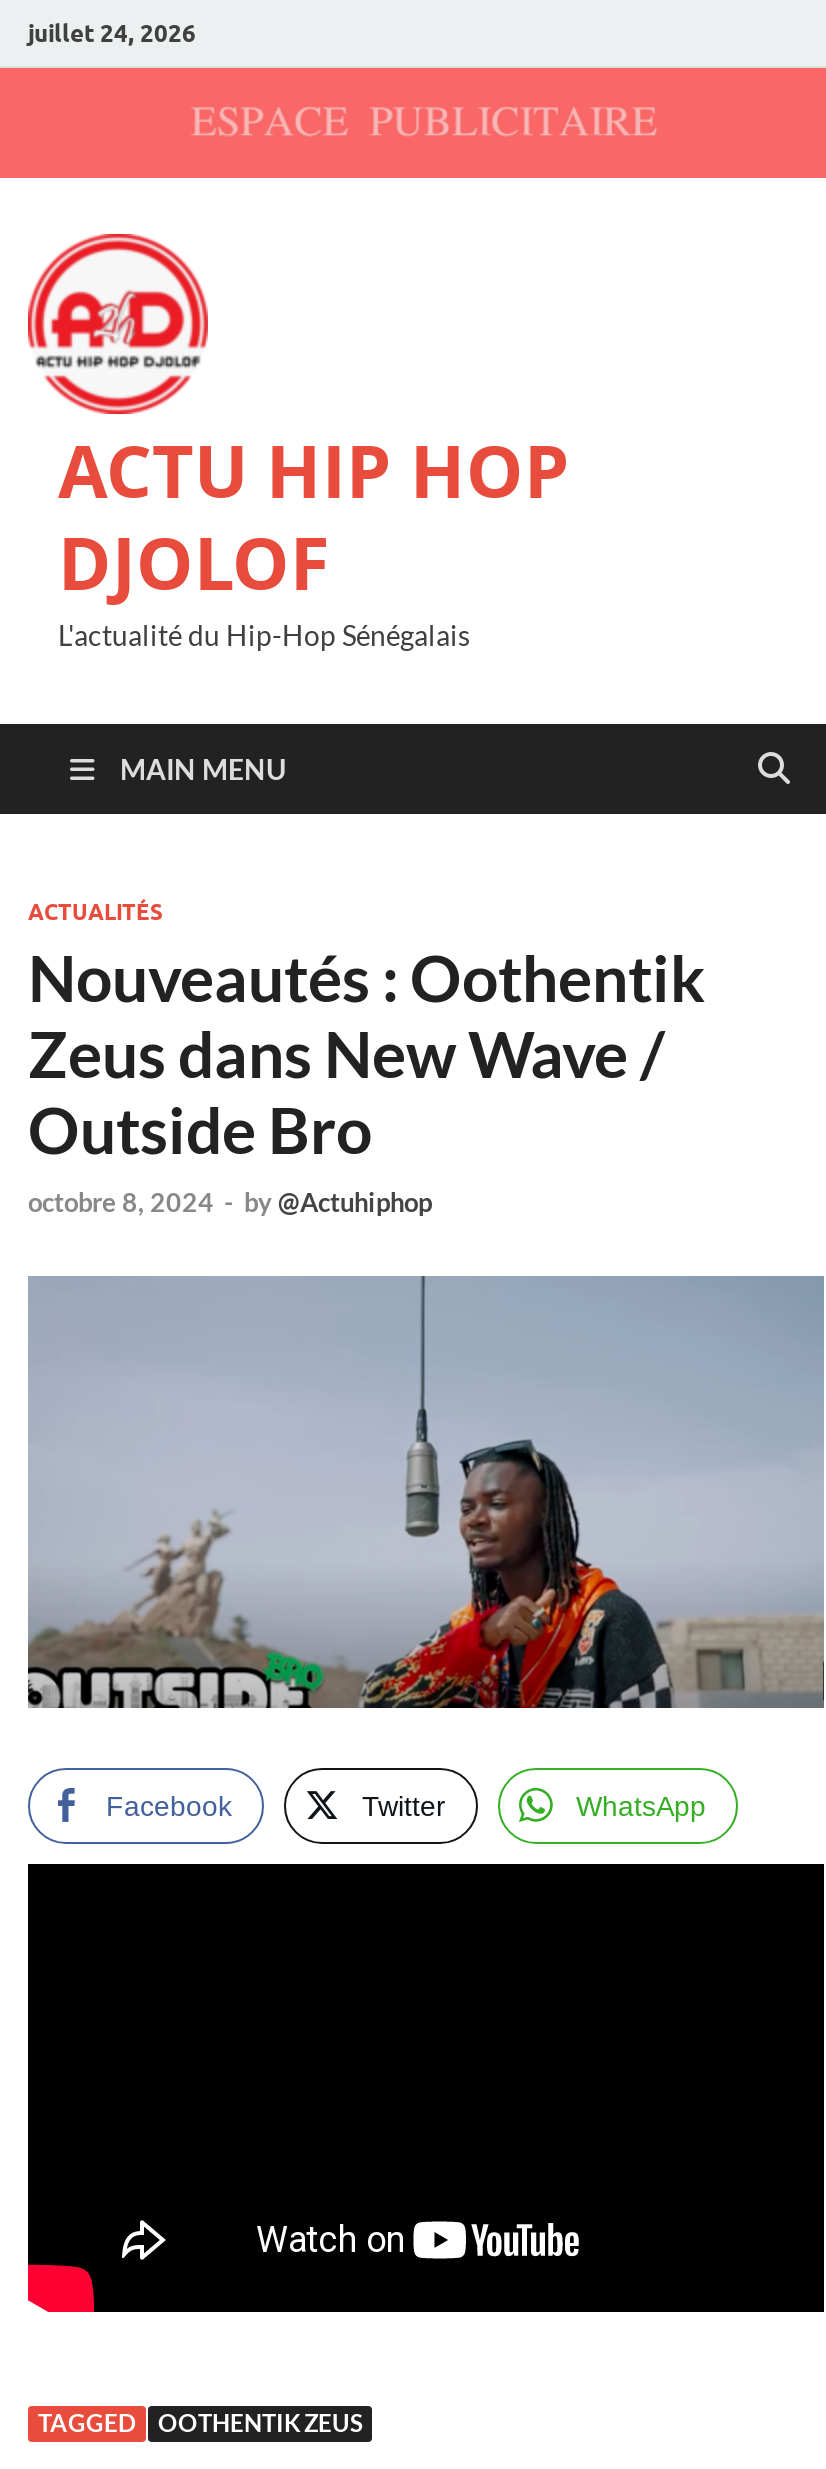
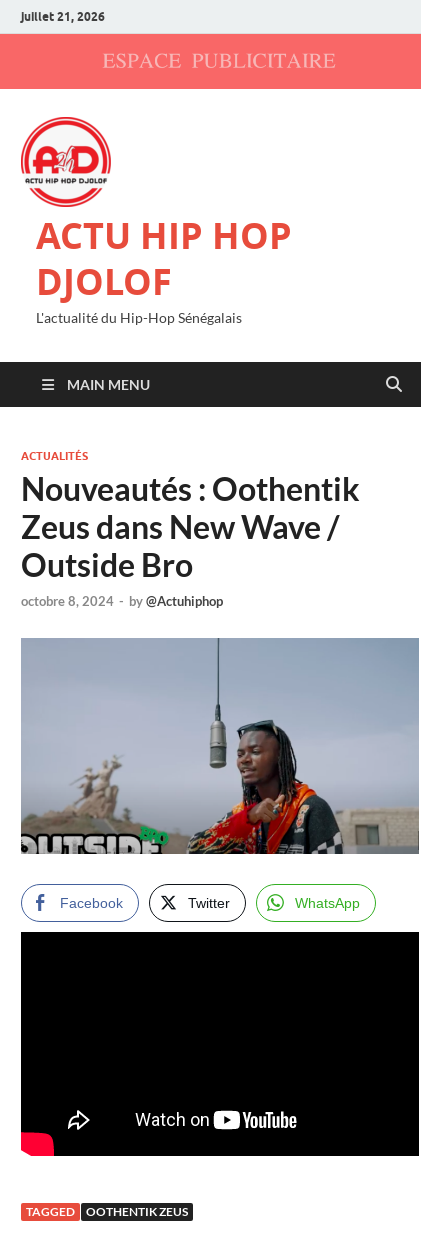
- juillet 24, 2026
+ juillet 21, 2026
